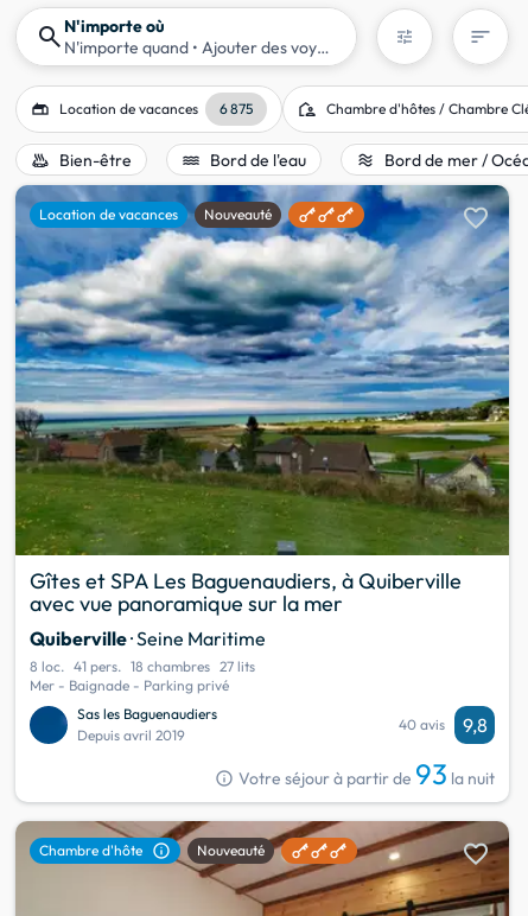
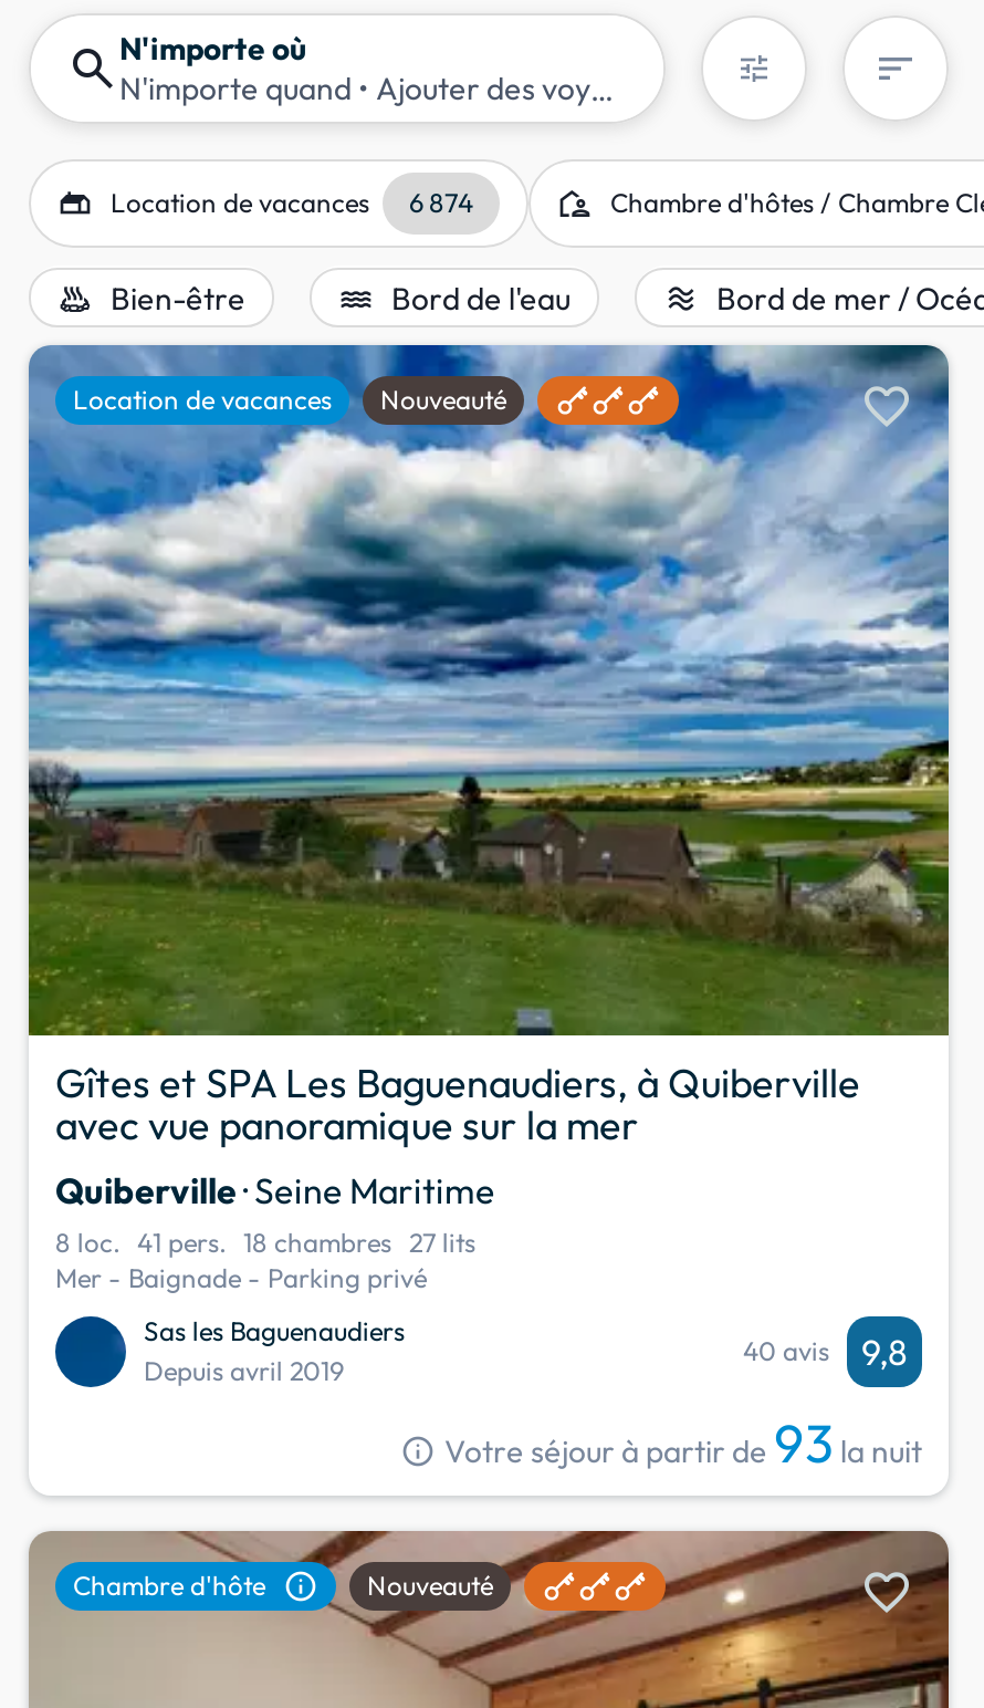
- 6 875
+ 6 874
